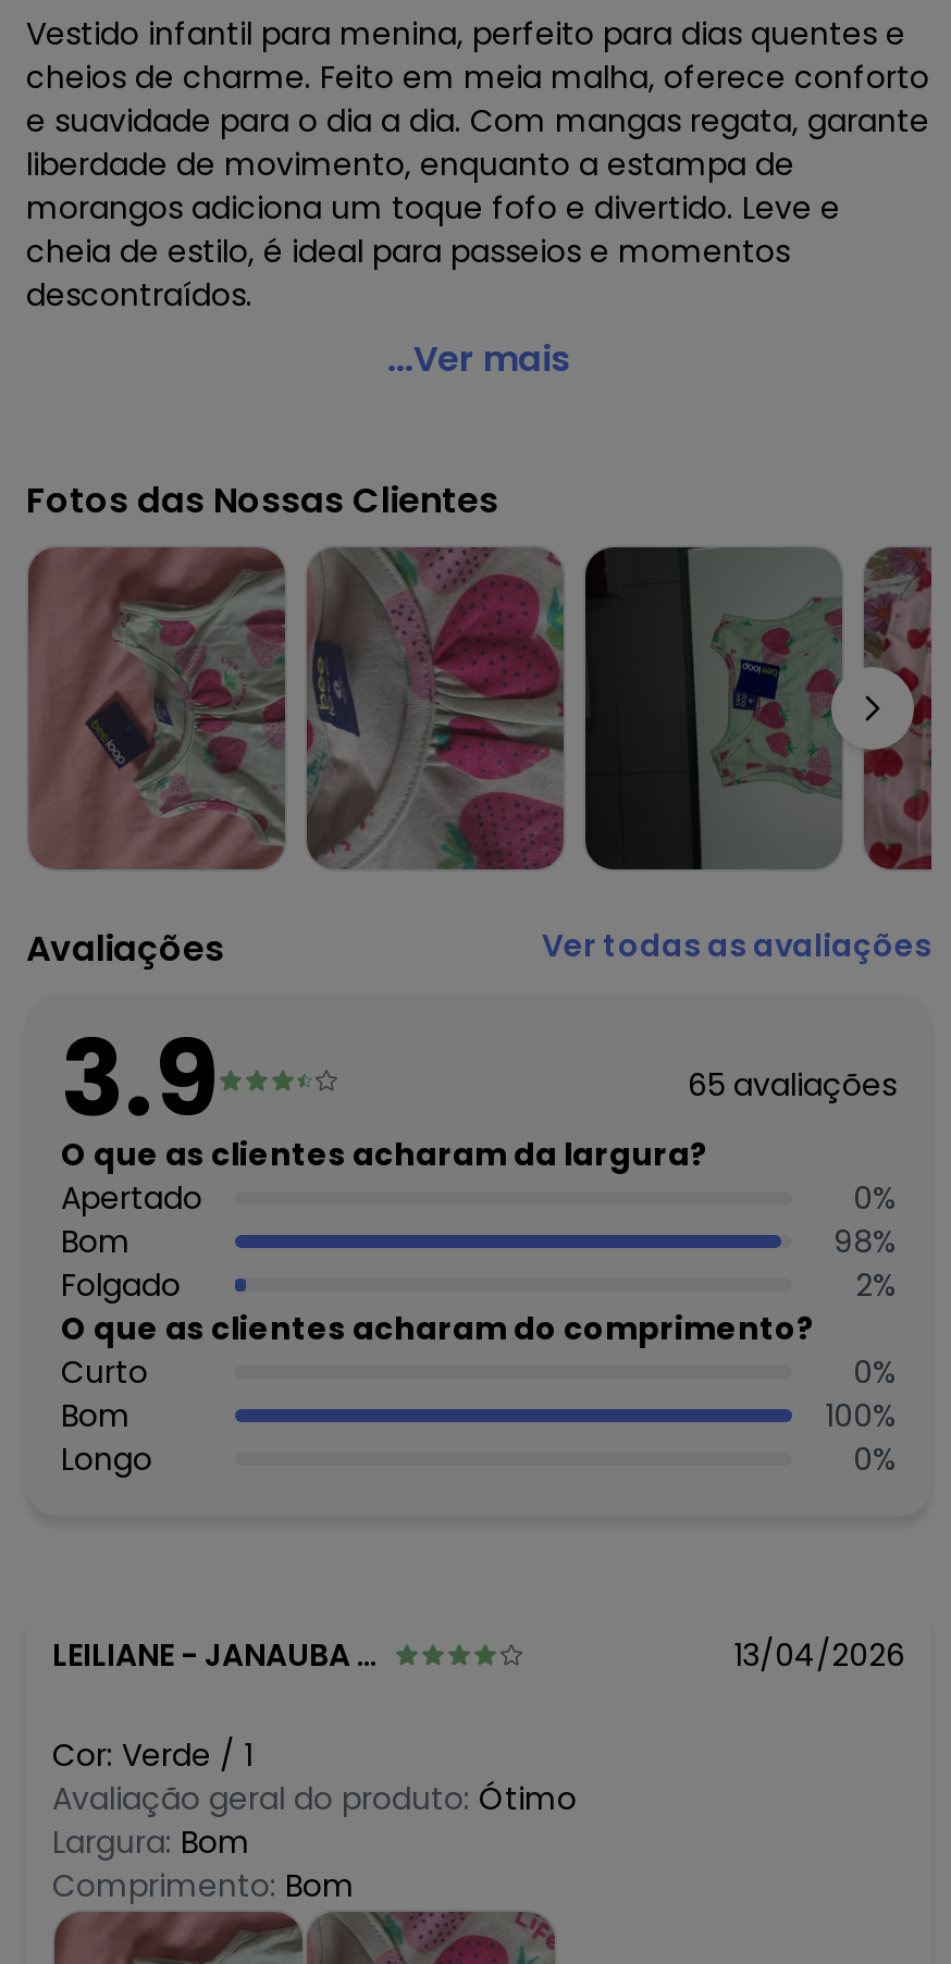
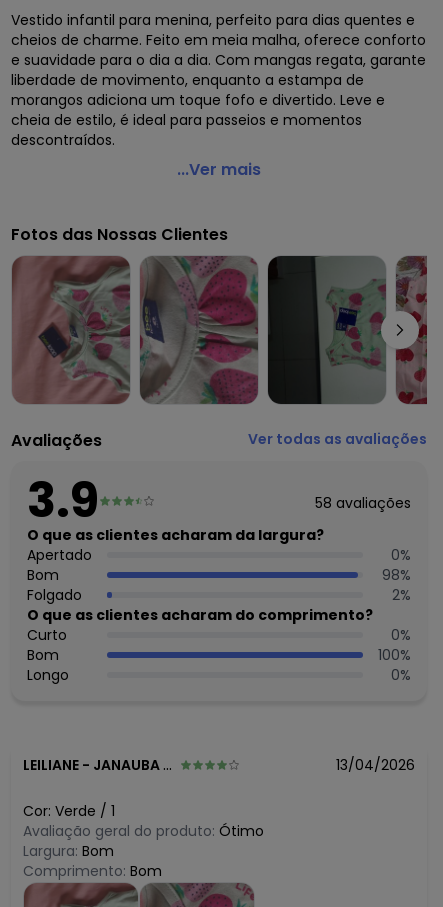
- 65 avaliações
+ 58 avaliações
